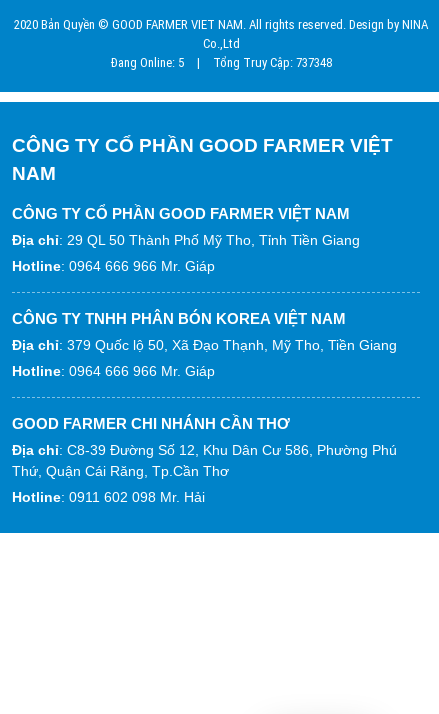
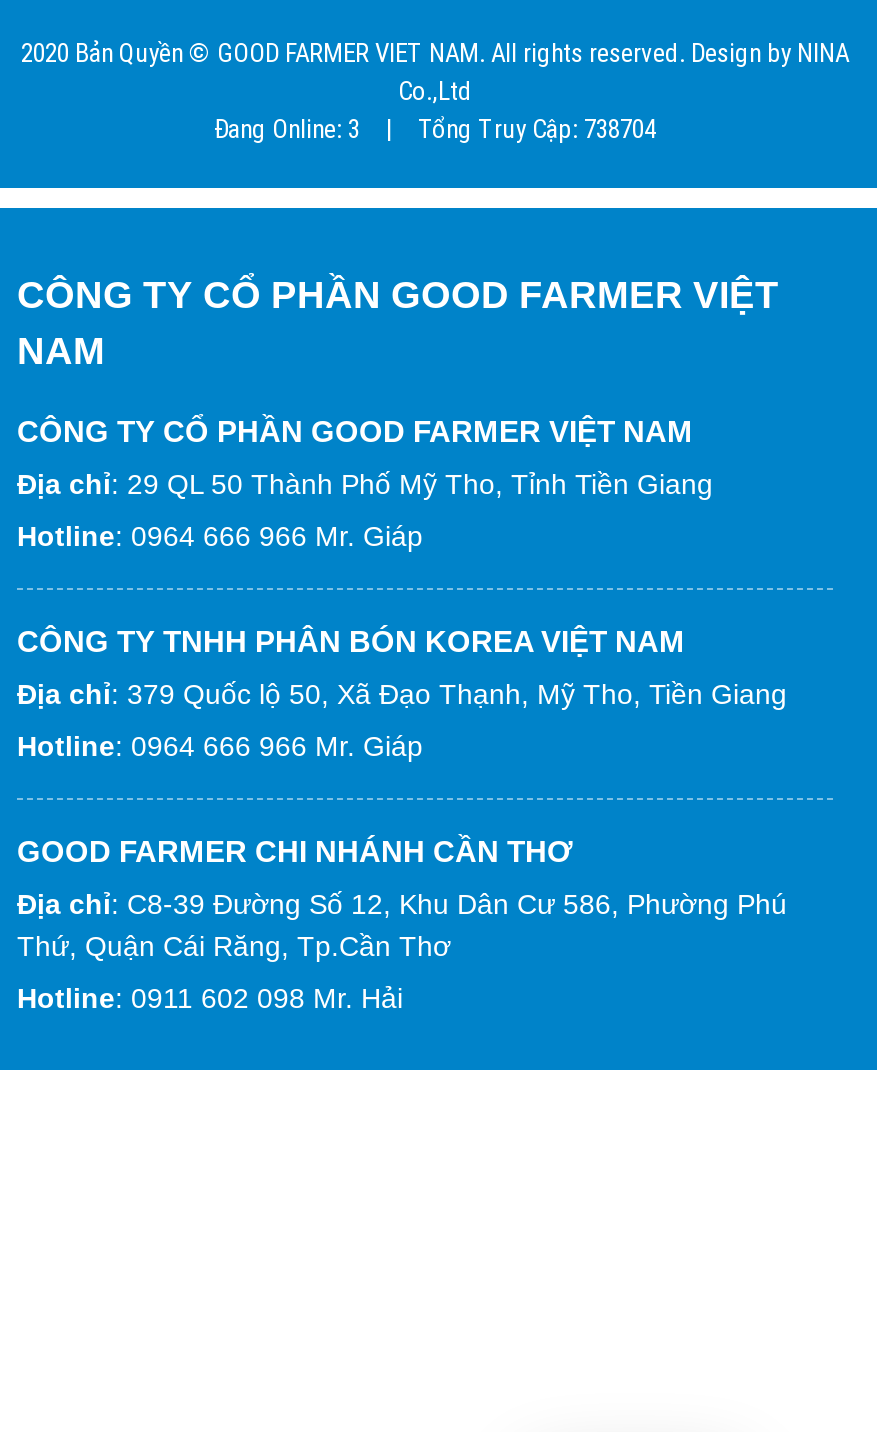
- Đang Online: 5
+ Đang Online: 3

- Tổng Truy Cập: 737348
+ Tổng Truy Cập: 738704
